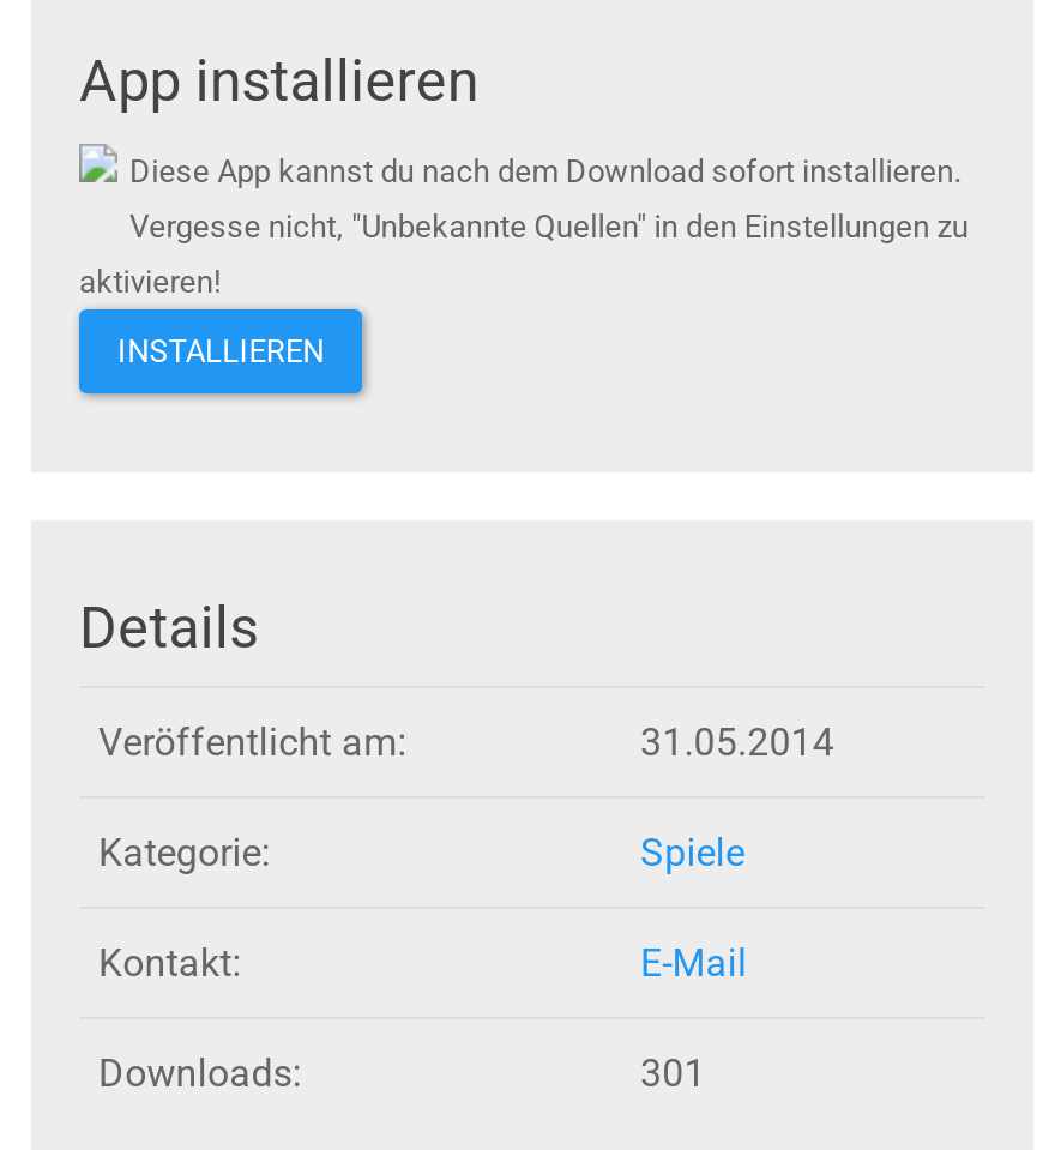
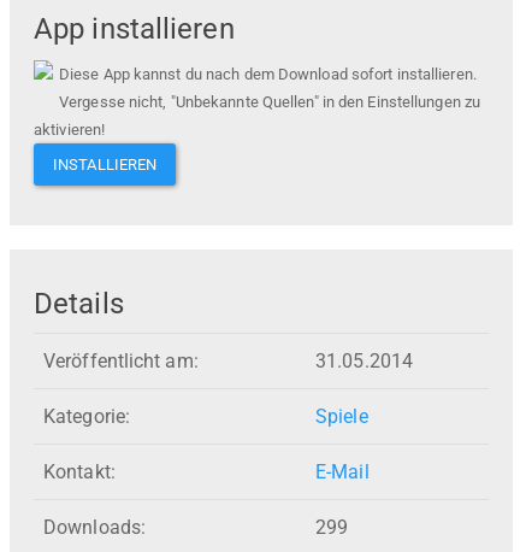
- 301
+ 299
